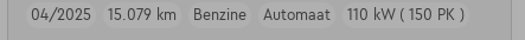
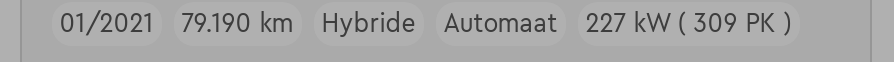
- 04/2025
- 15.079 km
- Benzine
+ 01/2021
+ 79.190 km
+ Hybride

- 110 kW ( 150 PK )
+ 227 kW ( 309 PK )
